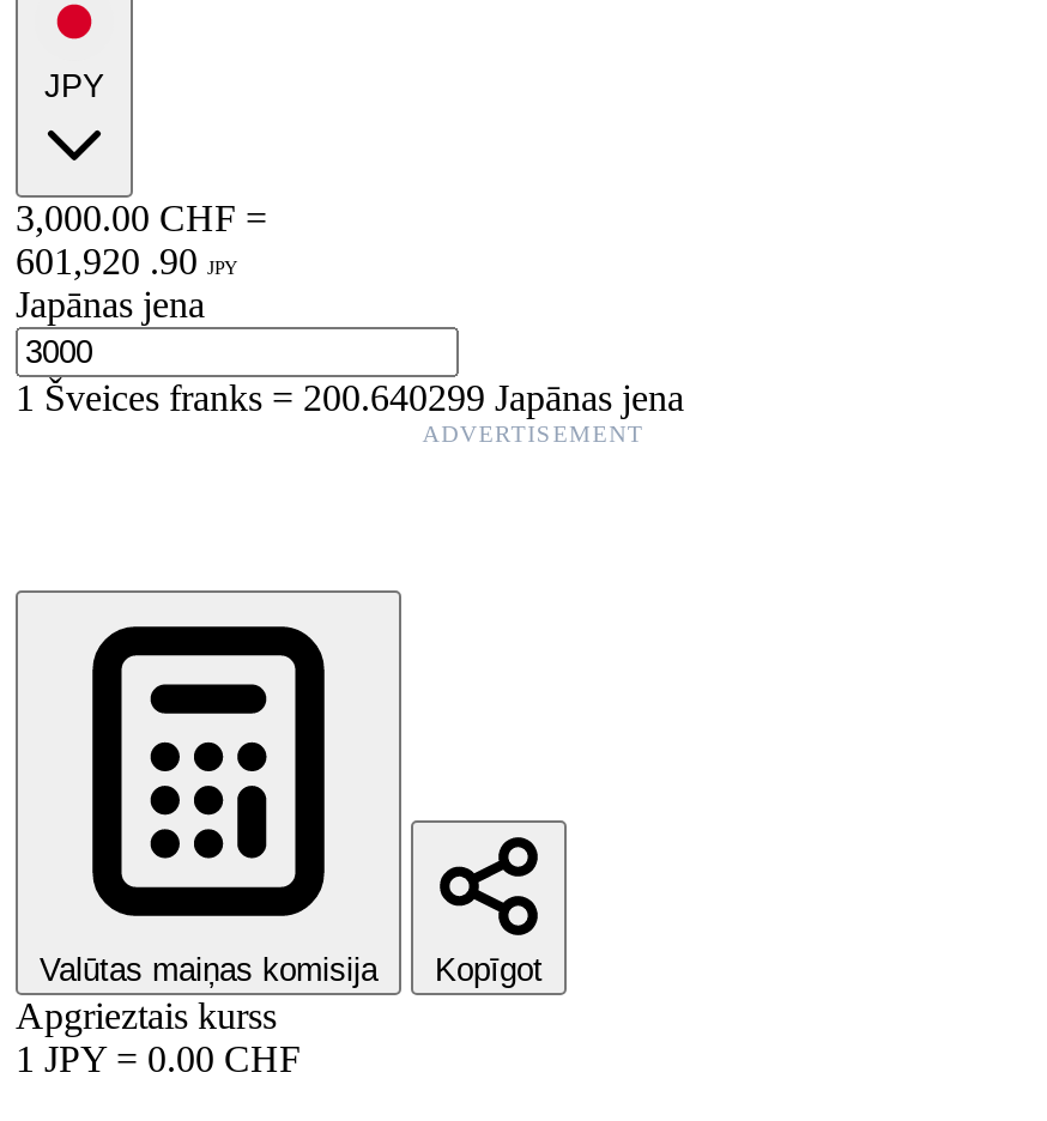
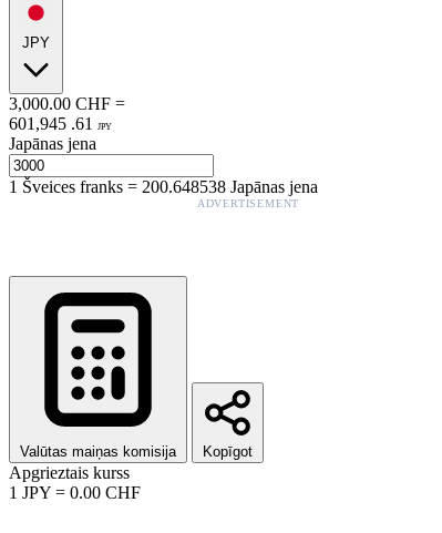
- 601,920 . 90 JPY
+ 601,945 . 61 JPY

- 1Šveices franks=200.640299 Japānas jena
+ 1Šveices franks=200.648538 Japānas jena
